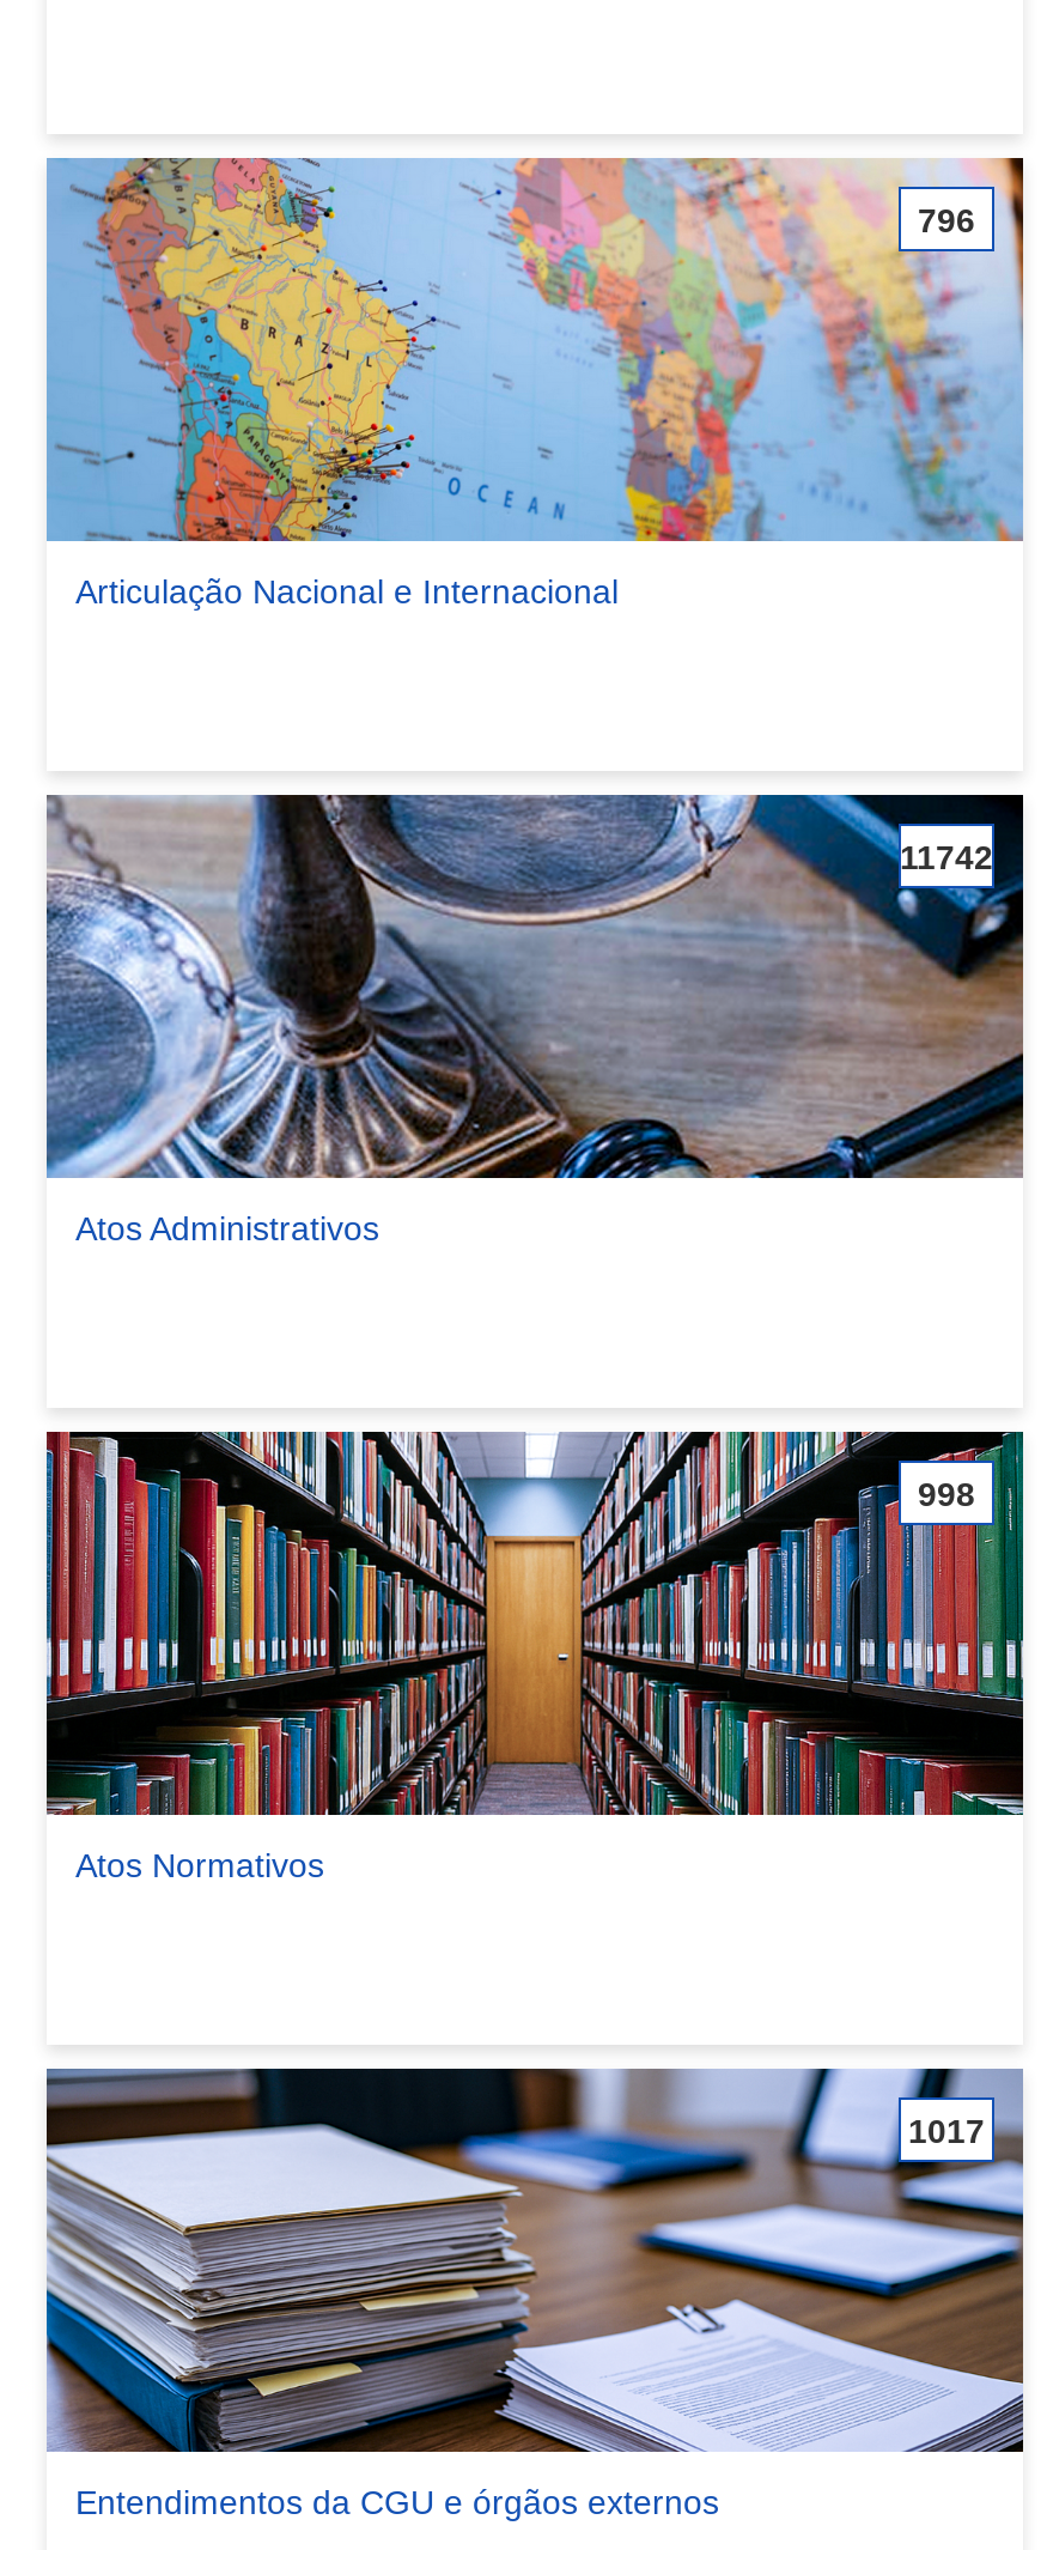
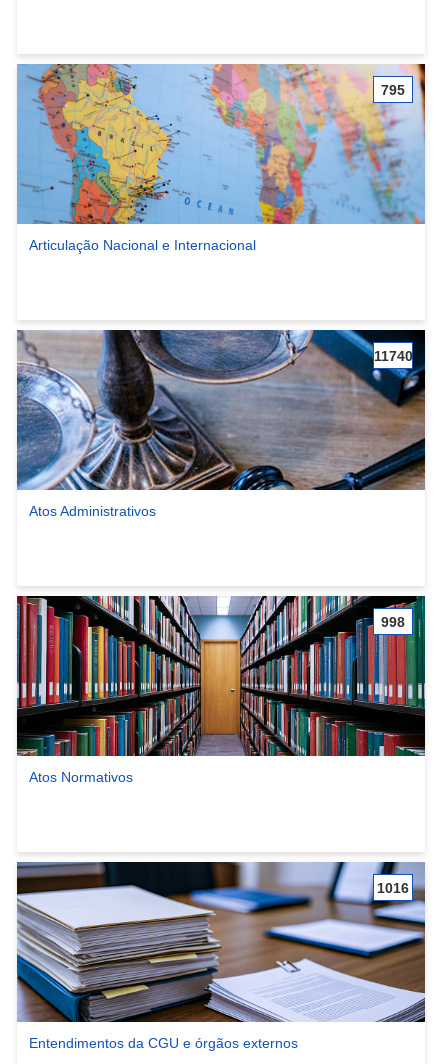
- 796
+ 795

- 11742
+ 11740

- 1017
+ 1016
